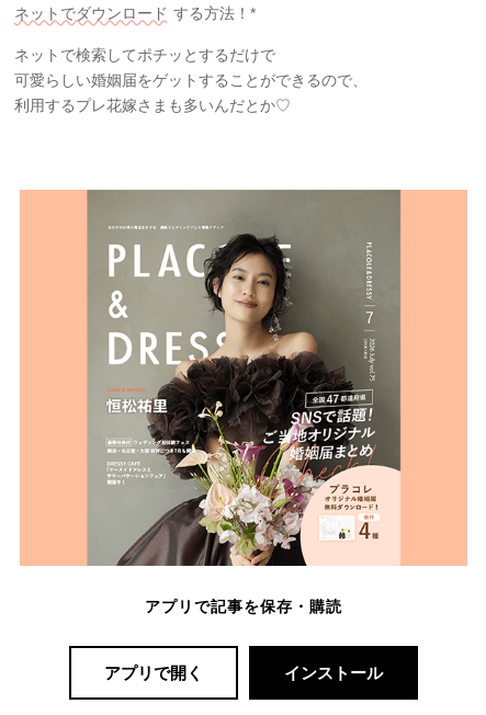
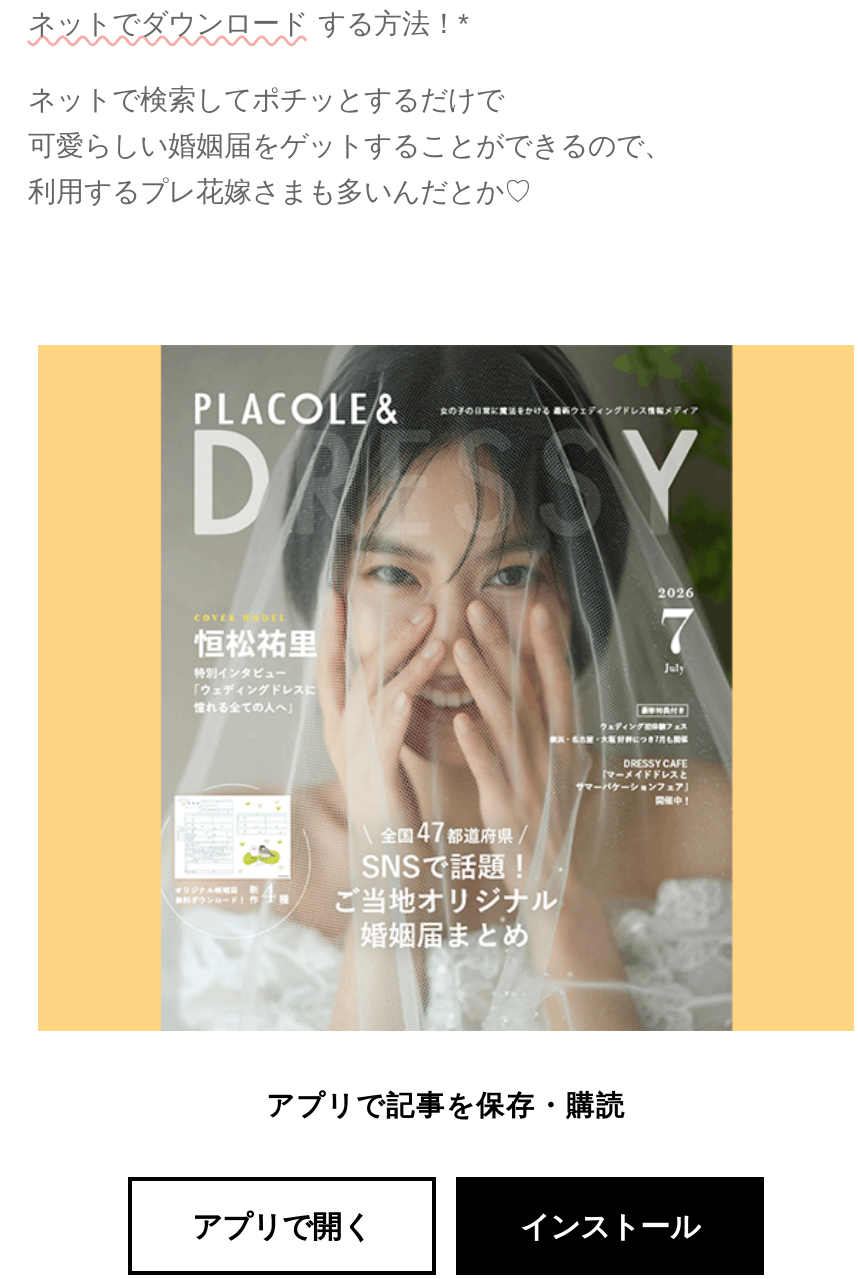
- [image]
+ [image]
